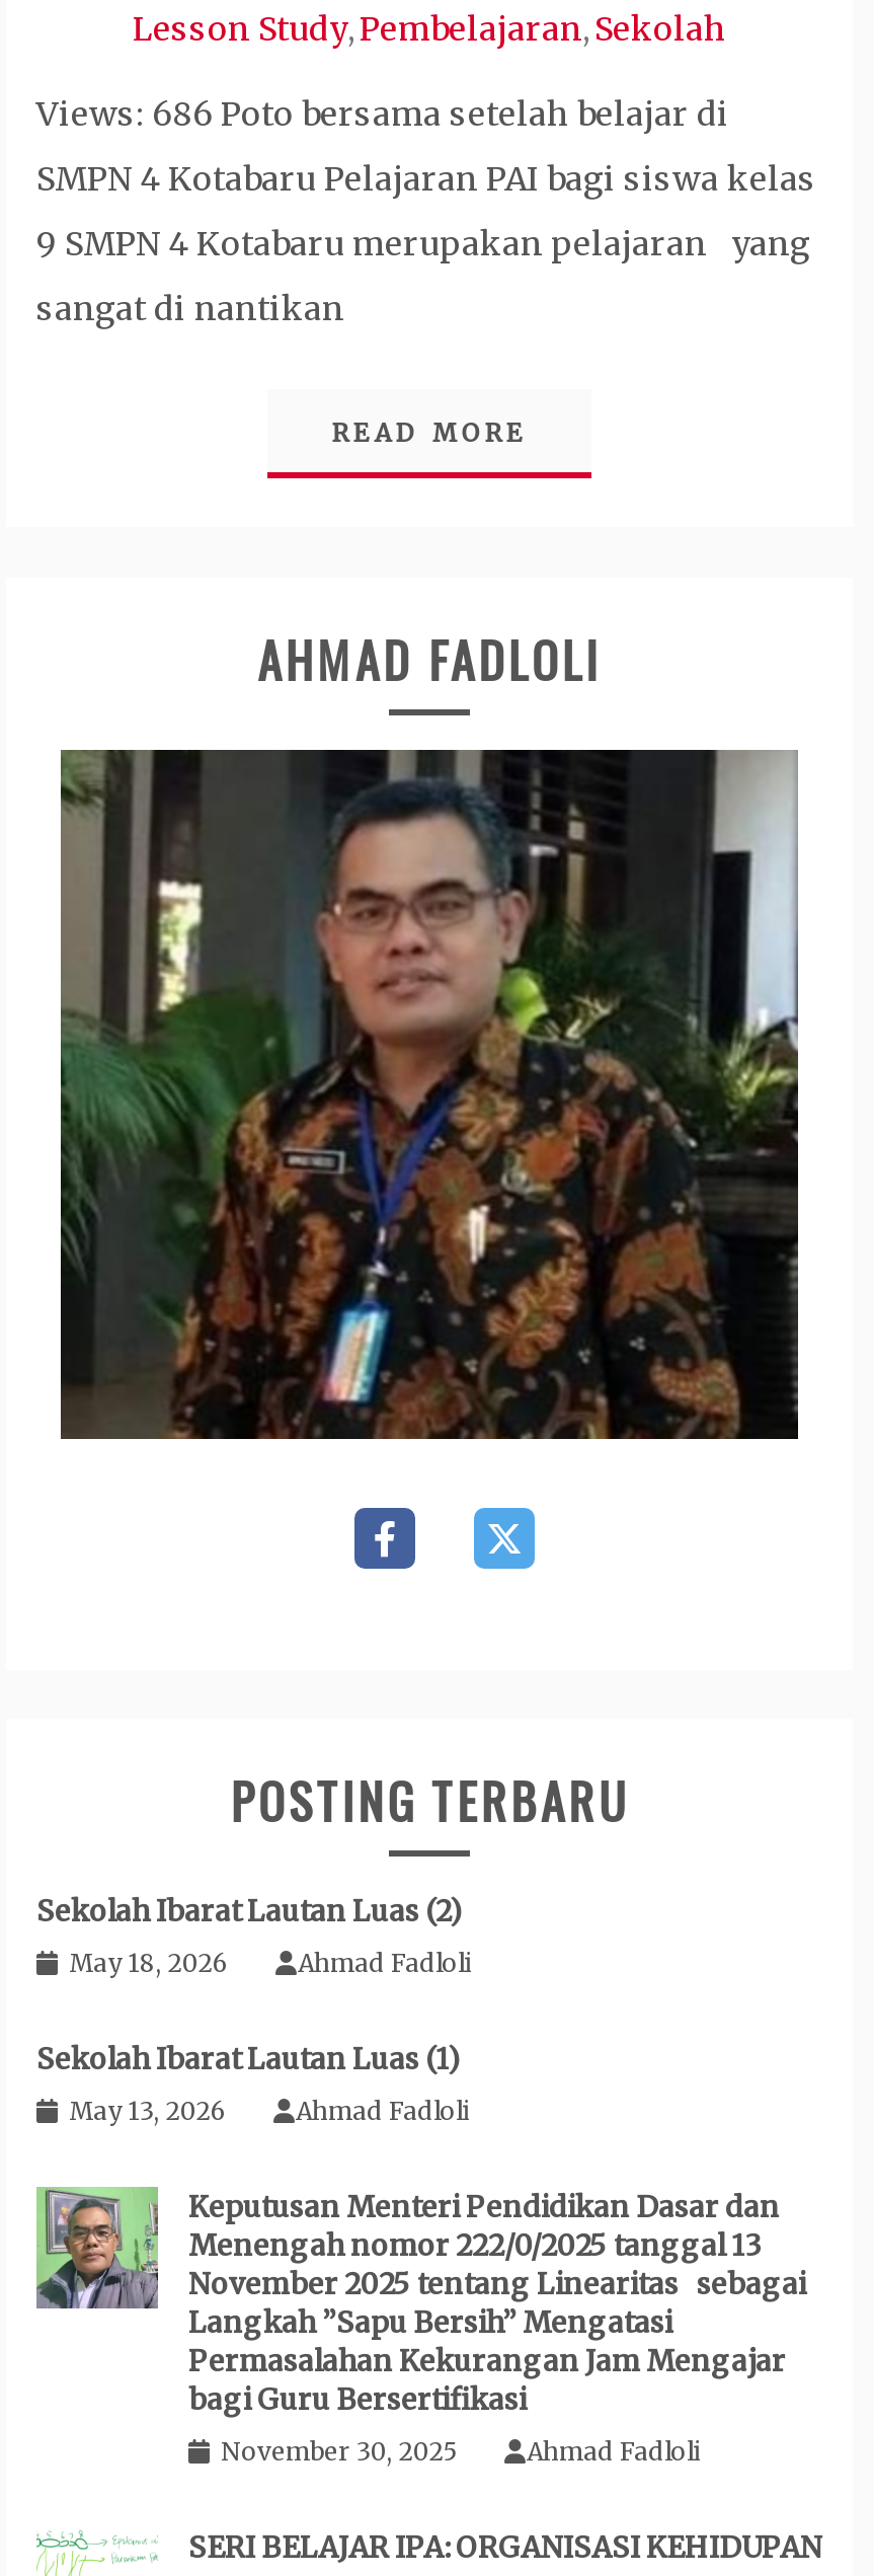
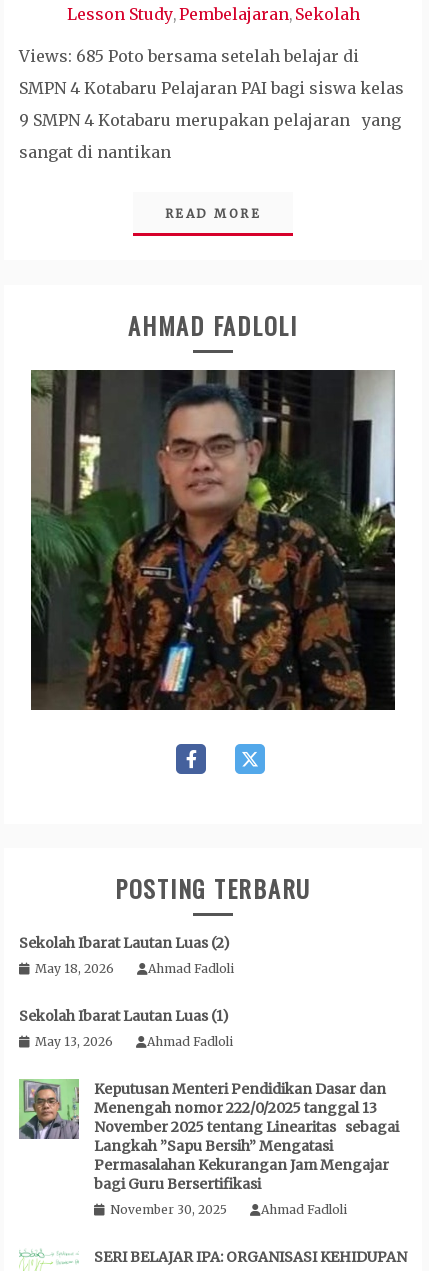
- Views: 686 Poto bersama setelah belajar di
+ Views: 685 Poto bersama setelah belajar di
